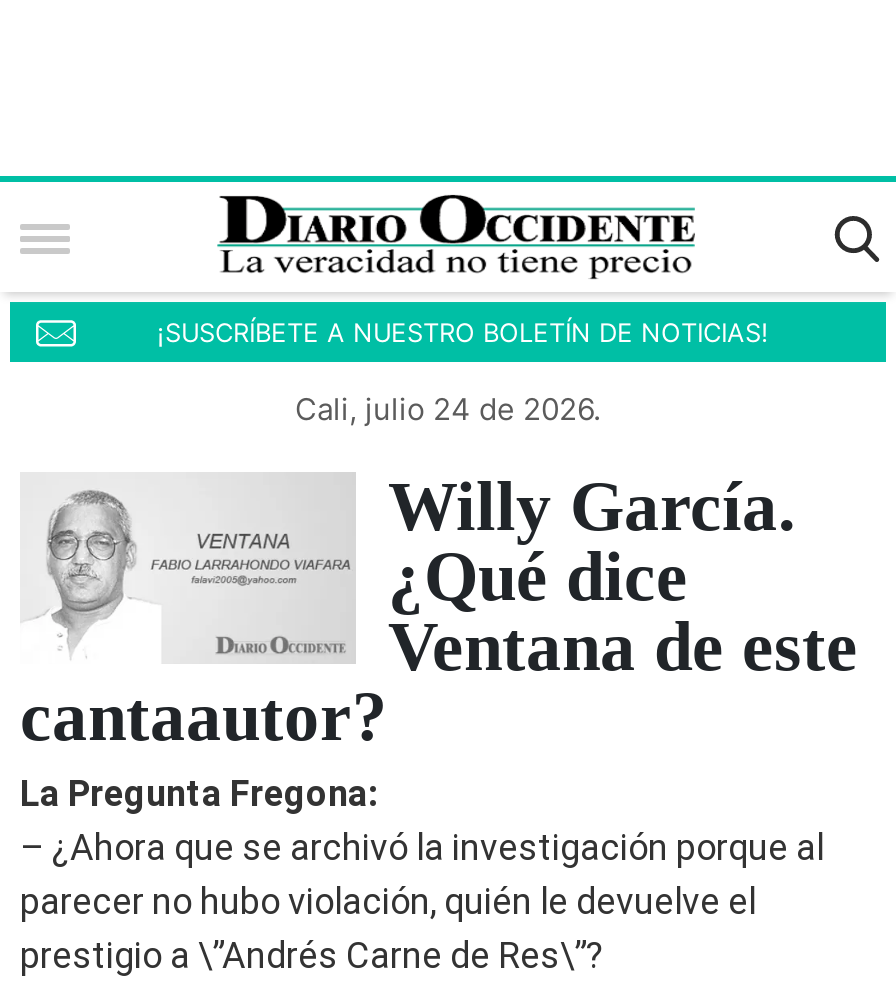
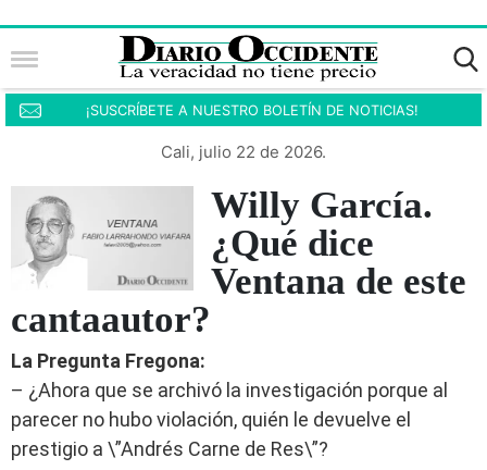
- Cali, julio 24 de 2026.
+ Cali, julio 22 de 2026.
